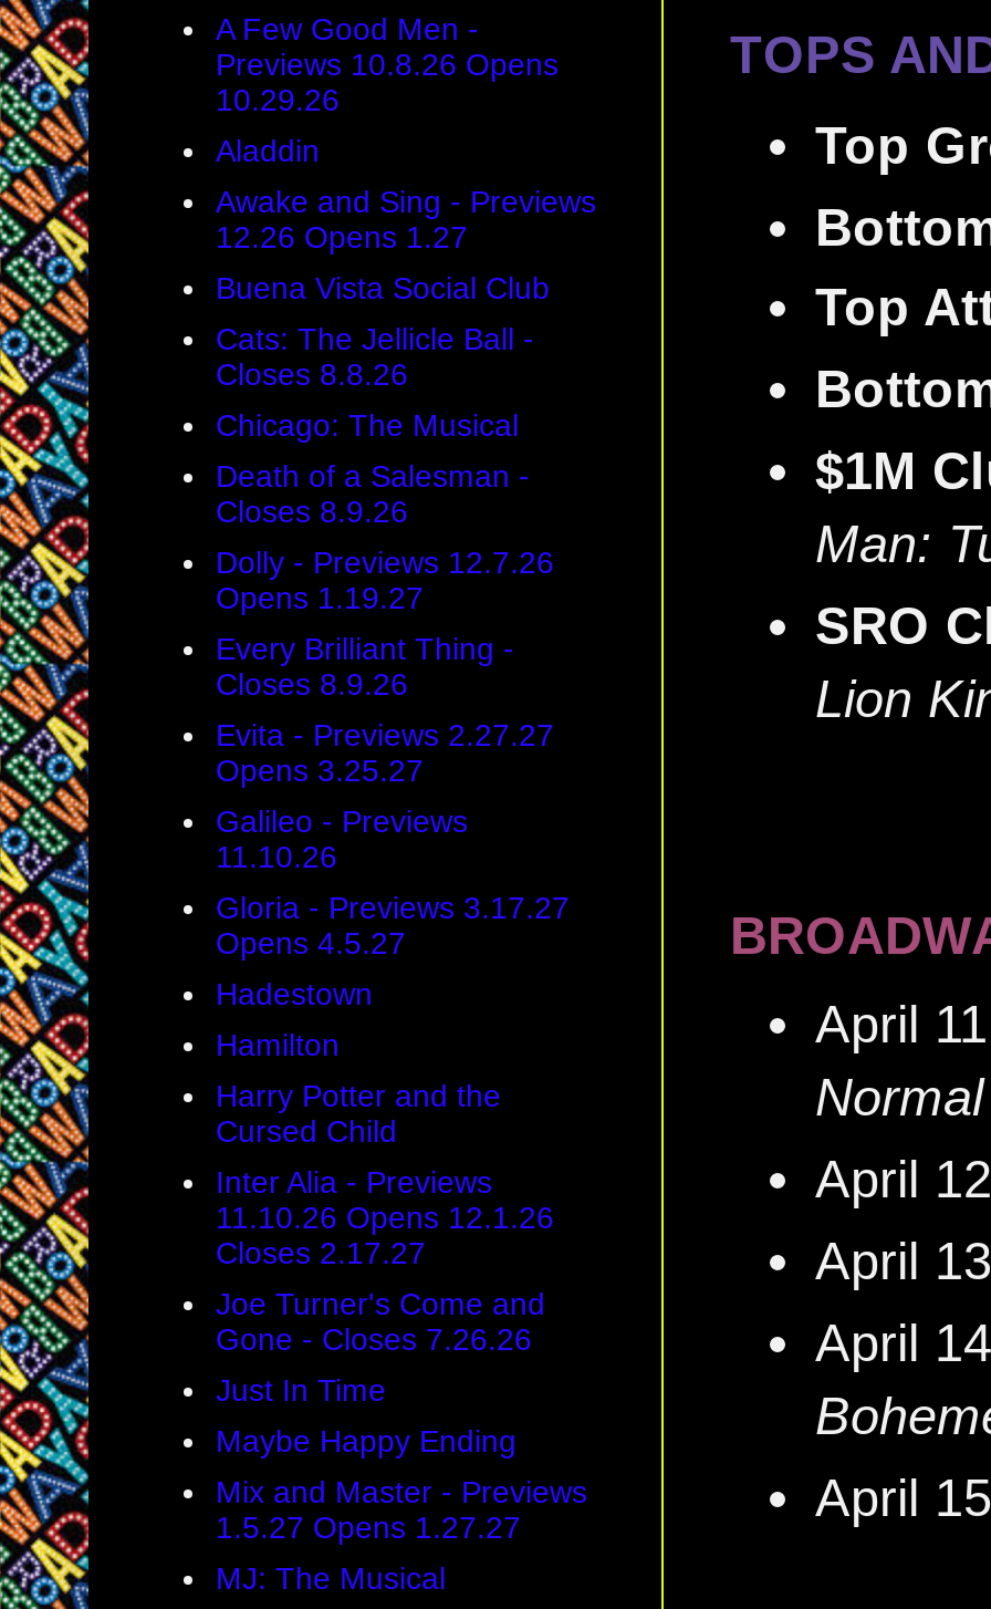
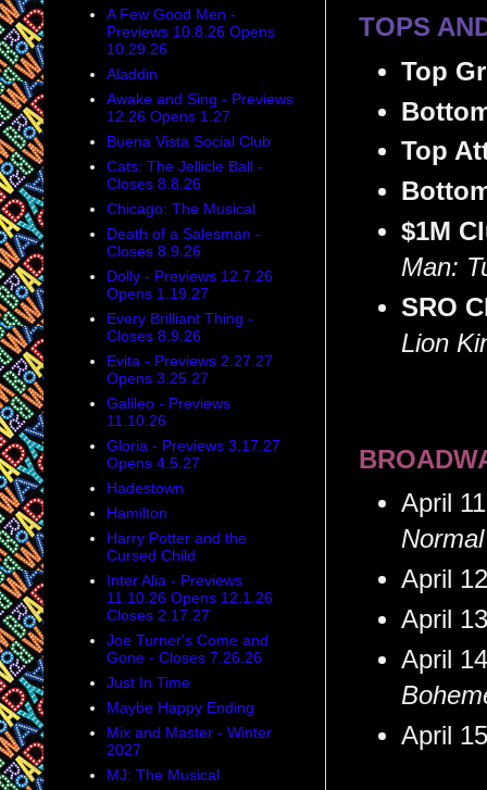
- Mix and Master - Previews
- 1.5.27 Opens 1.27.27
+ Mix and Master - Winter
+ 2027
